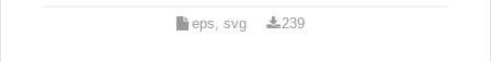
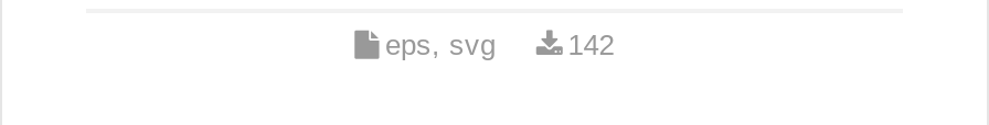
- 239
+ 142
